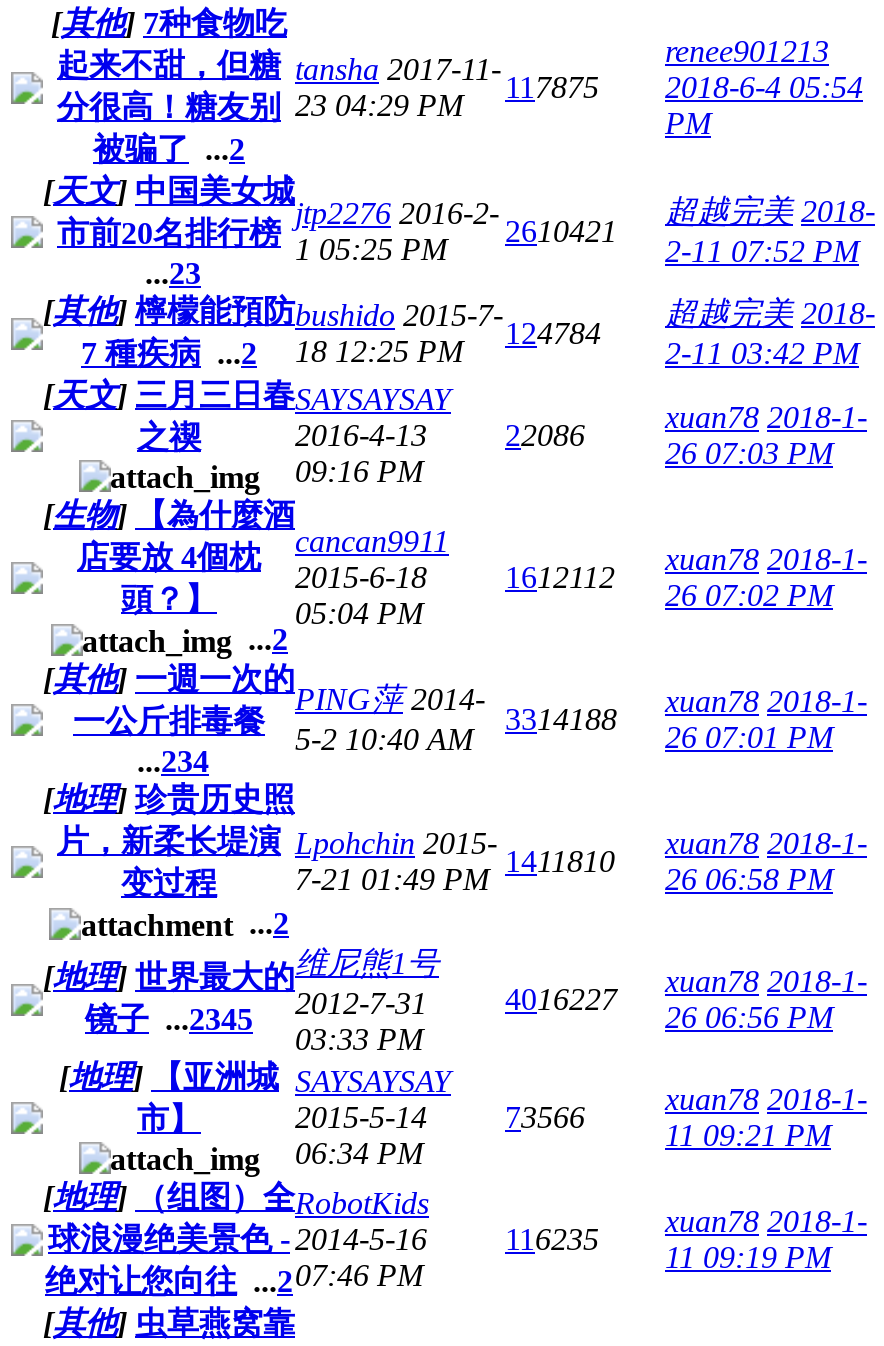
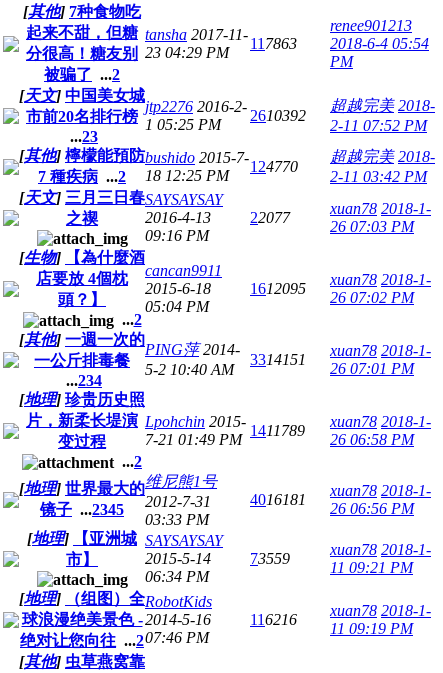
- 11 7875 2018-6-4 05:54
+ 11 7863 2018-6-4 05:54

- 2610421
+ 2610392

- 124784
+ 124770

- 22086
+ 22077

- 1612112
+ 1612095

- 3314188
+ 3314151

- 1411810
+ 1411789

- 4016227
+ 4016181

- 73566
+ 73559

- 11 6235
+ 11 6216
